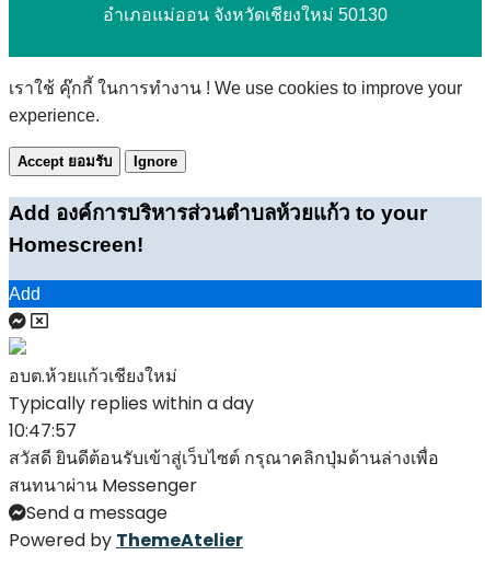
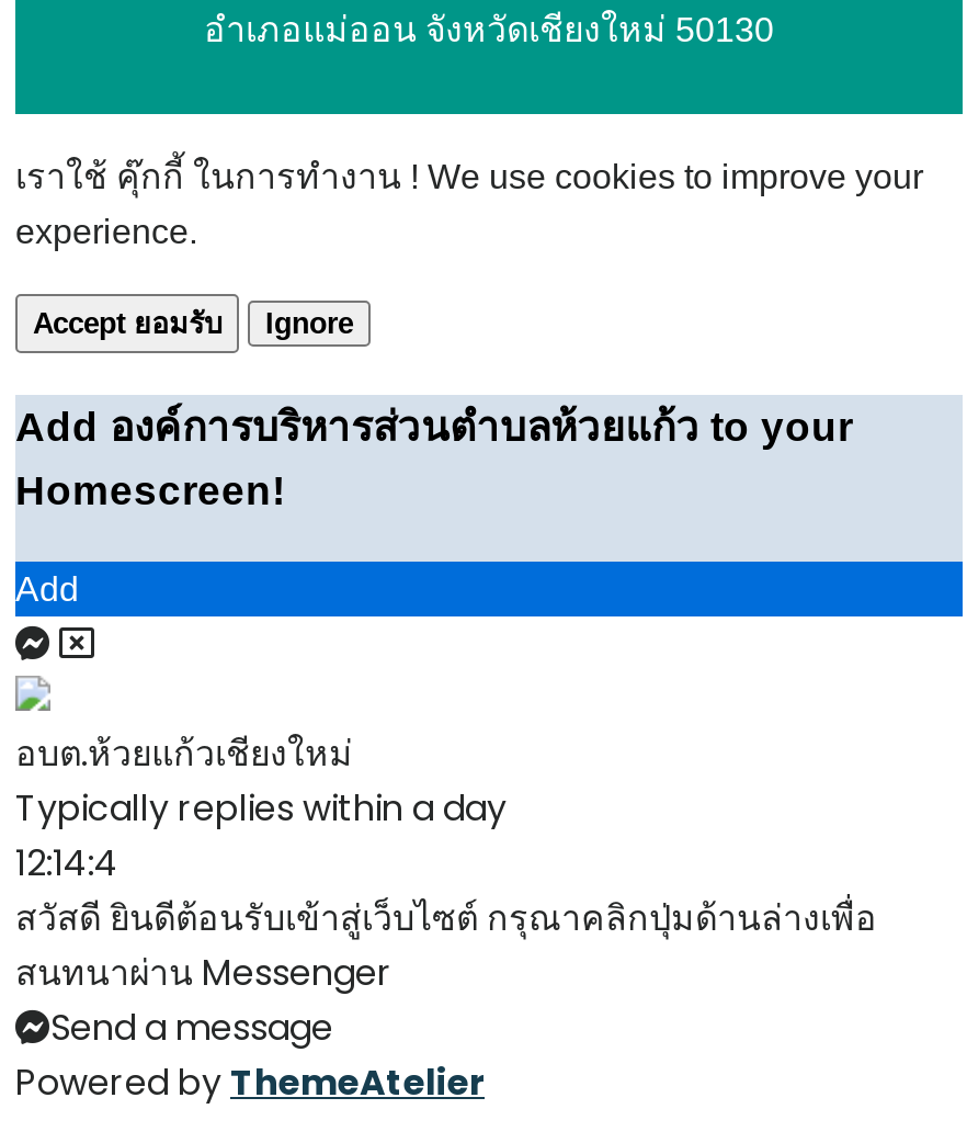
- 10:47:57
+ 12:14:4
